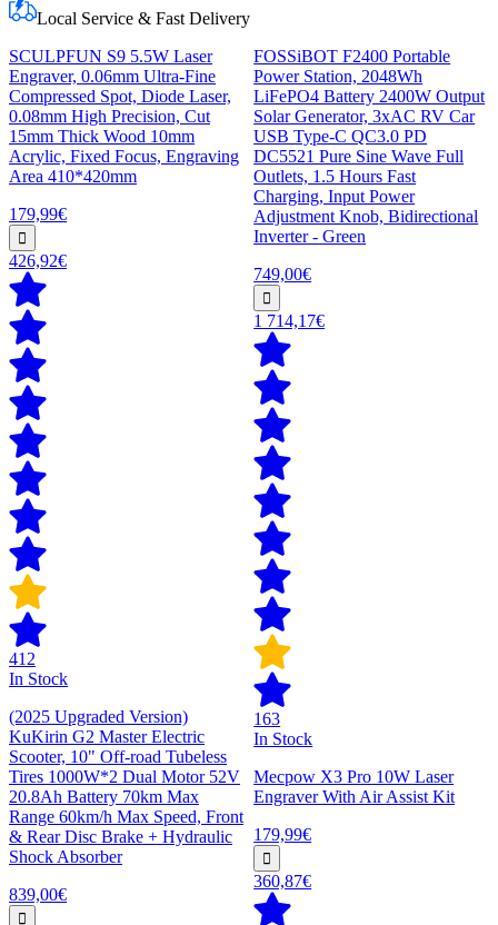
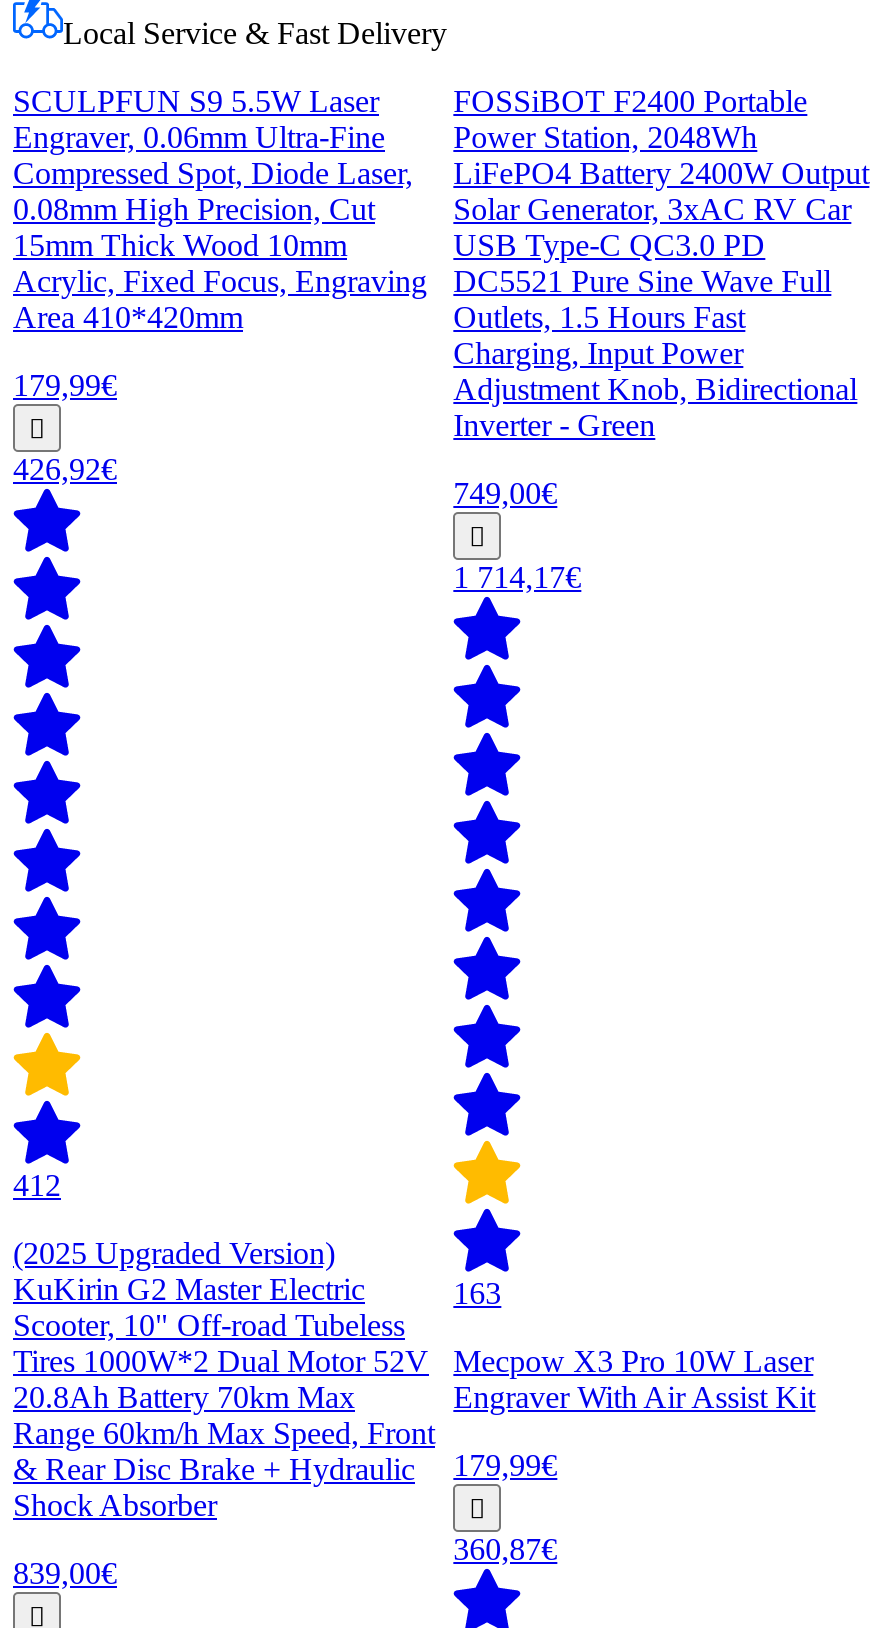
- In Stock

- In Stock
